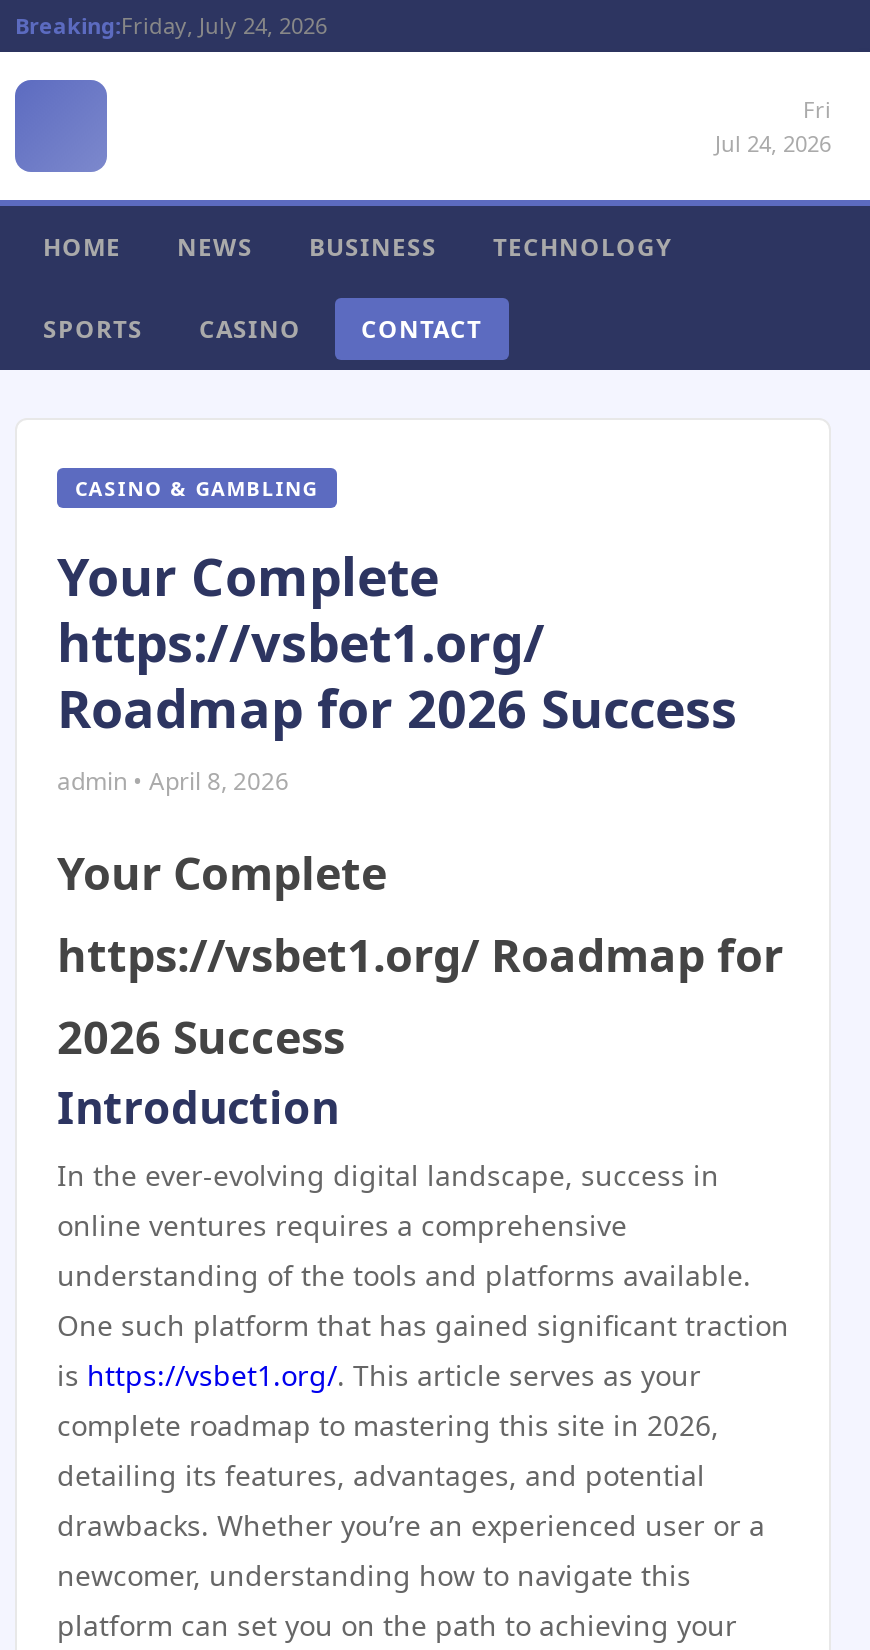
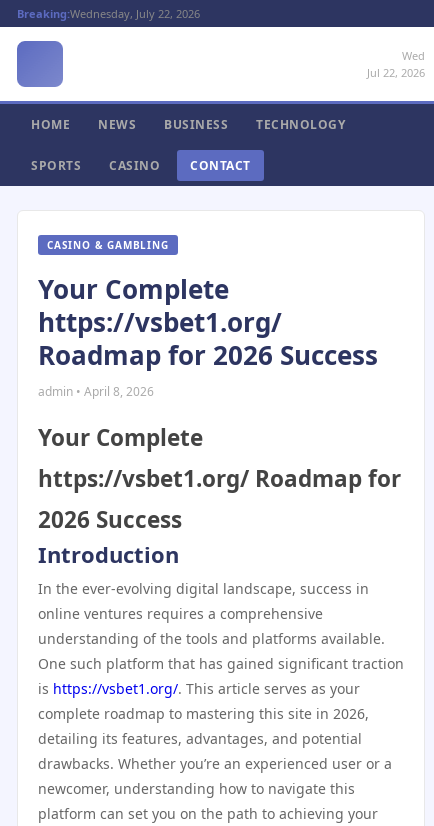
- Breaking:Friday, July 24, 2026
+ Breaking:Wednesday, July 22, 2026

- Fri
- Jul 24, 2026
+ Wed
+ Jul 22, 2026
